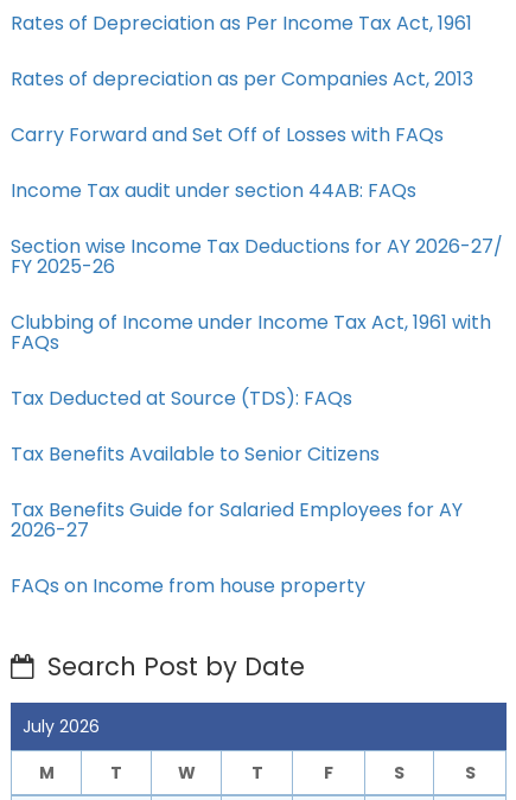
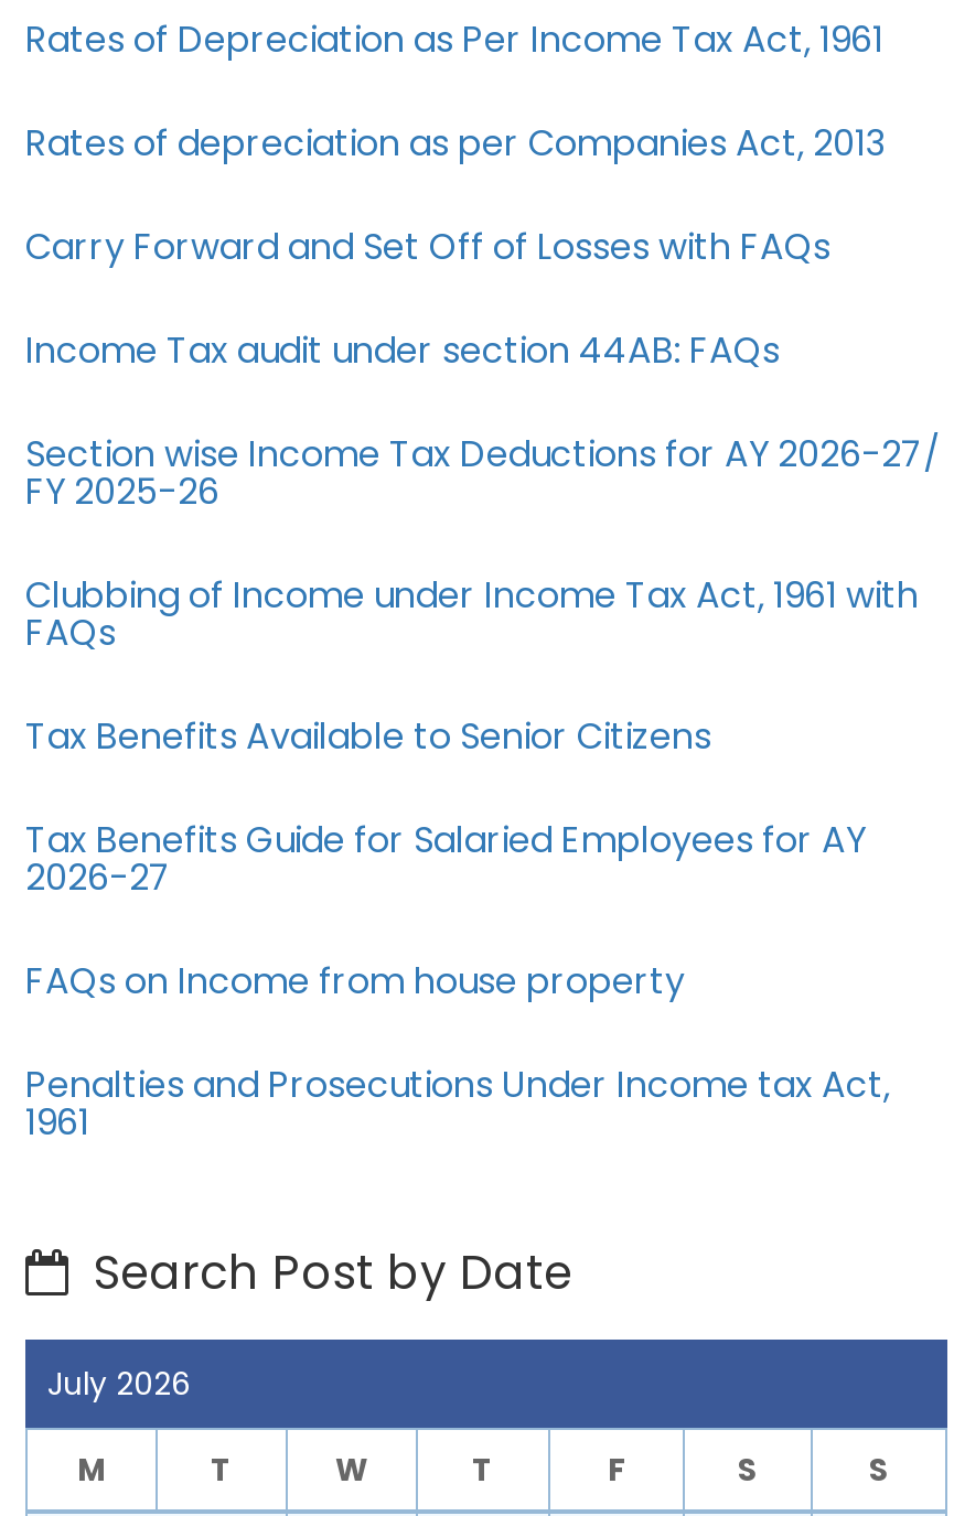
- Tax Deducted at Source (TDS): FAQs

moved up: Tax Benefits Available to Senior Citizens | Tax Benefits Guide for Salaried Employees for AY | 2026-27 | FAQs on Income from house property

+ Penalties and Prosecutions Under Income tax Act,
+ 1961
